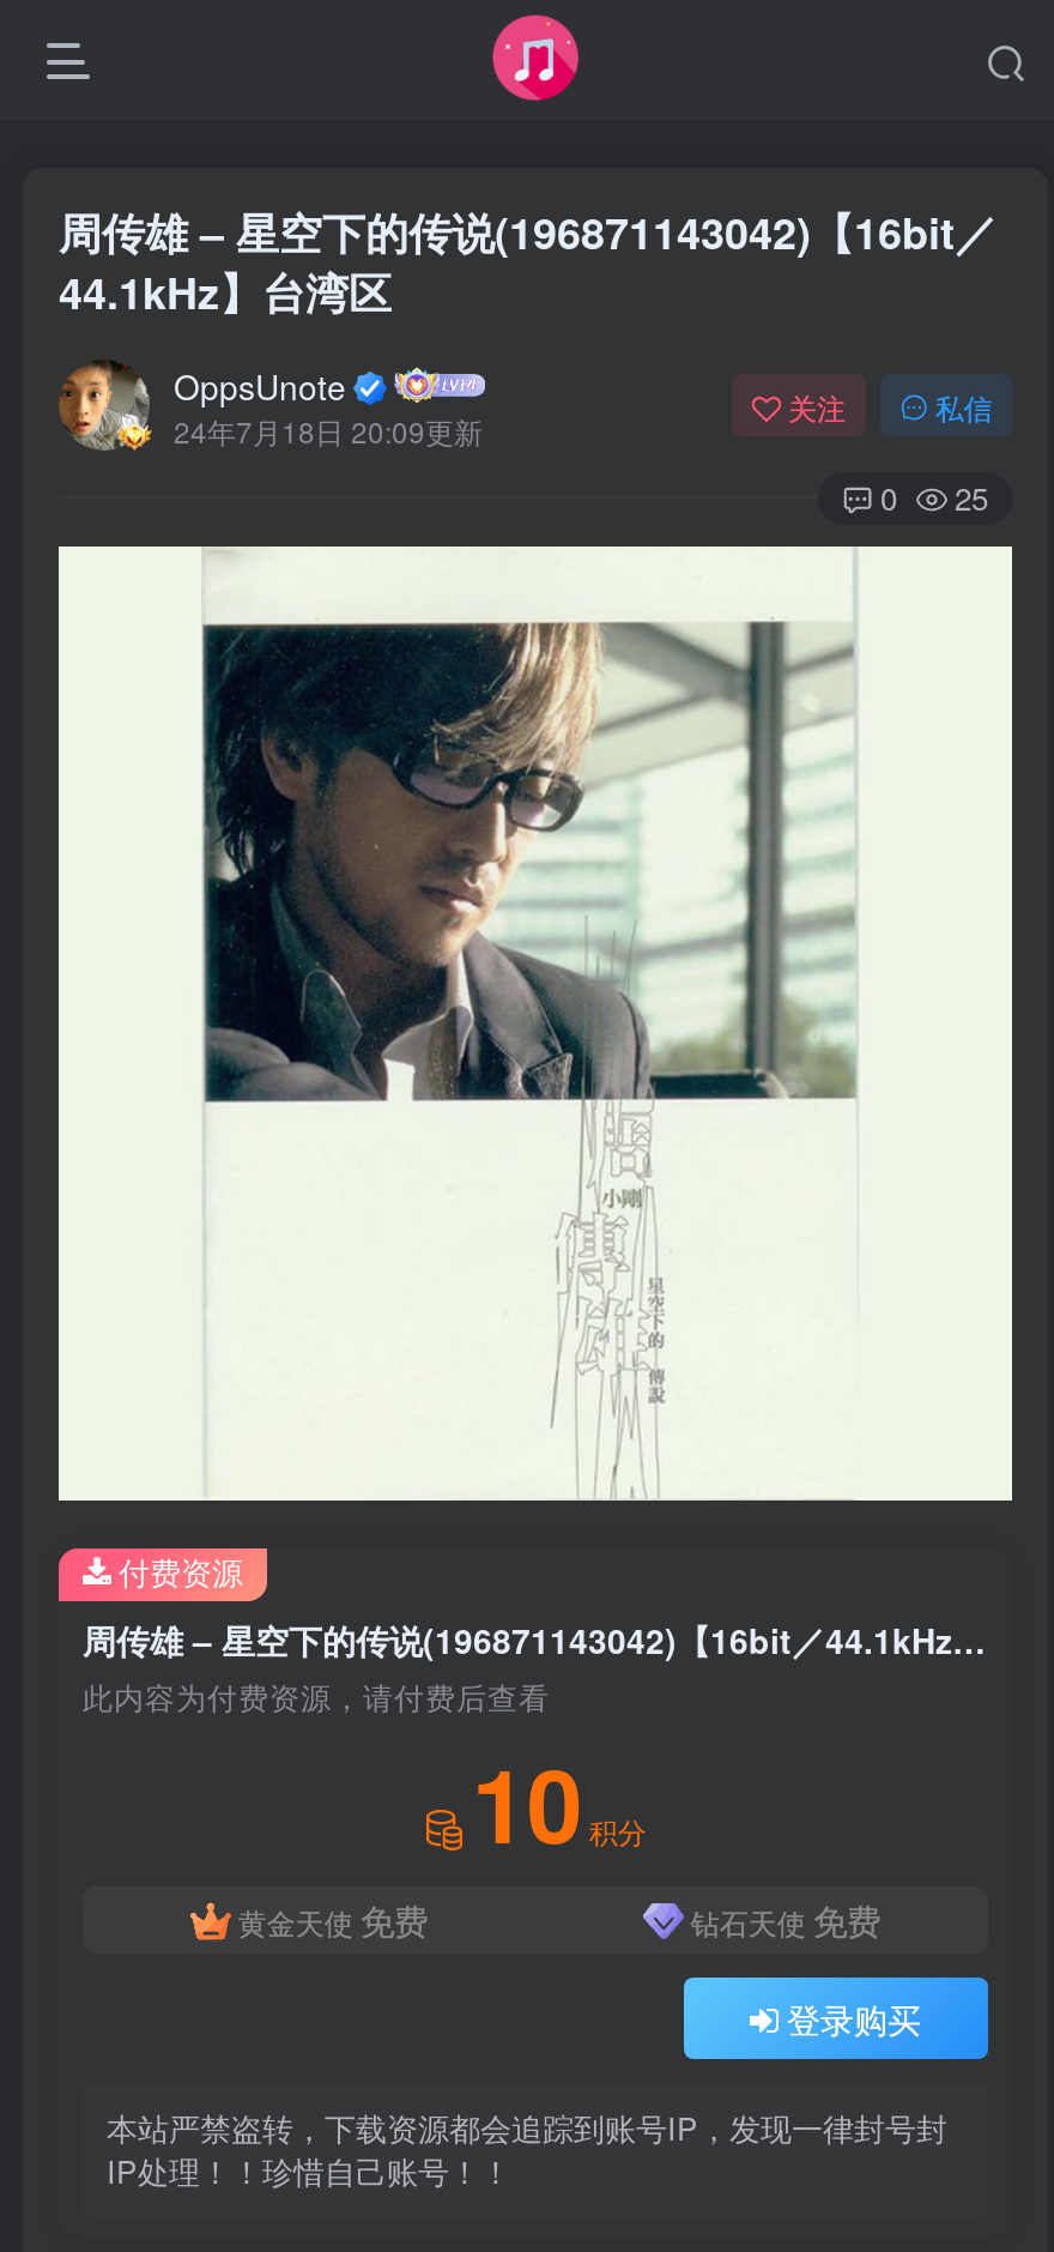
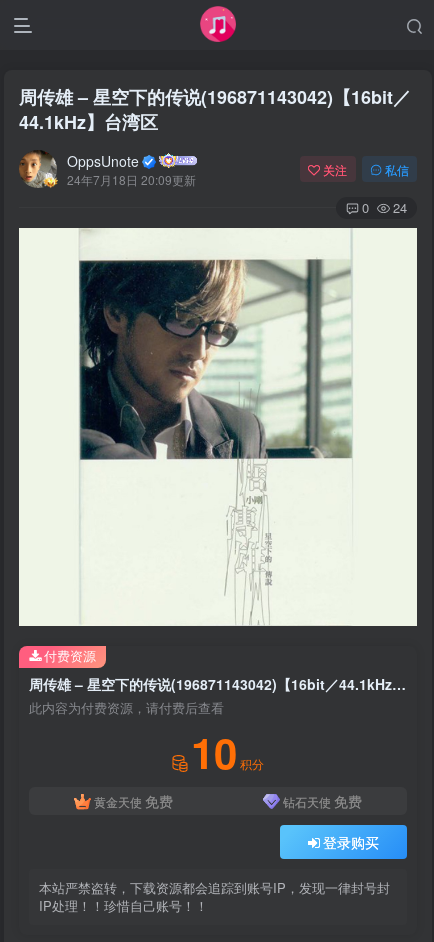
- 0 25
+ 0 24
